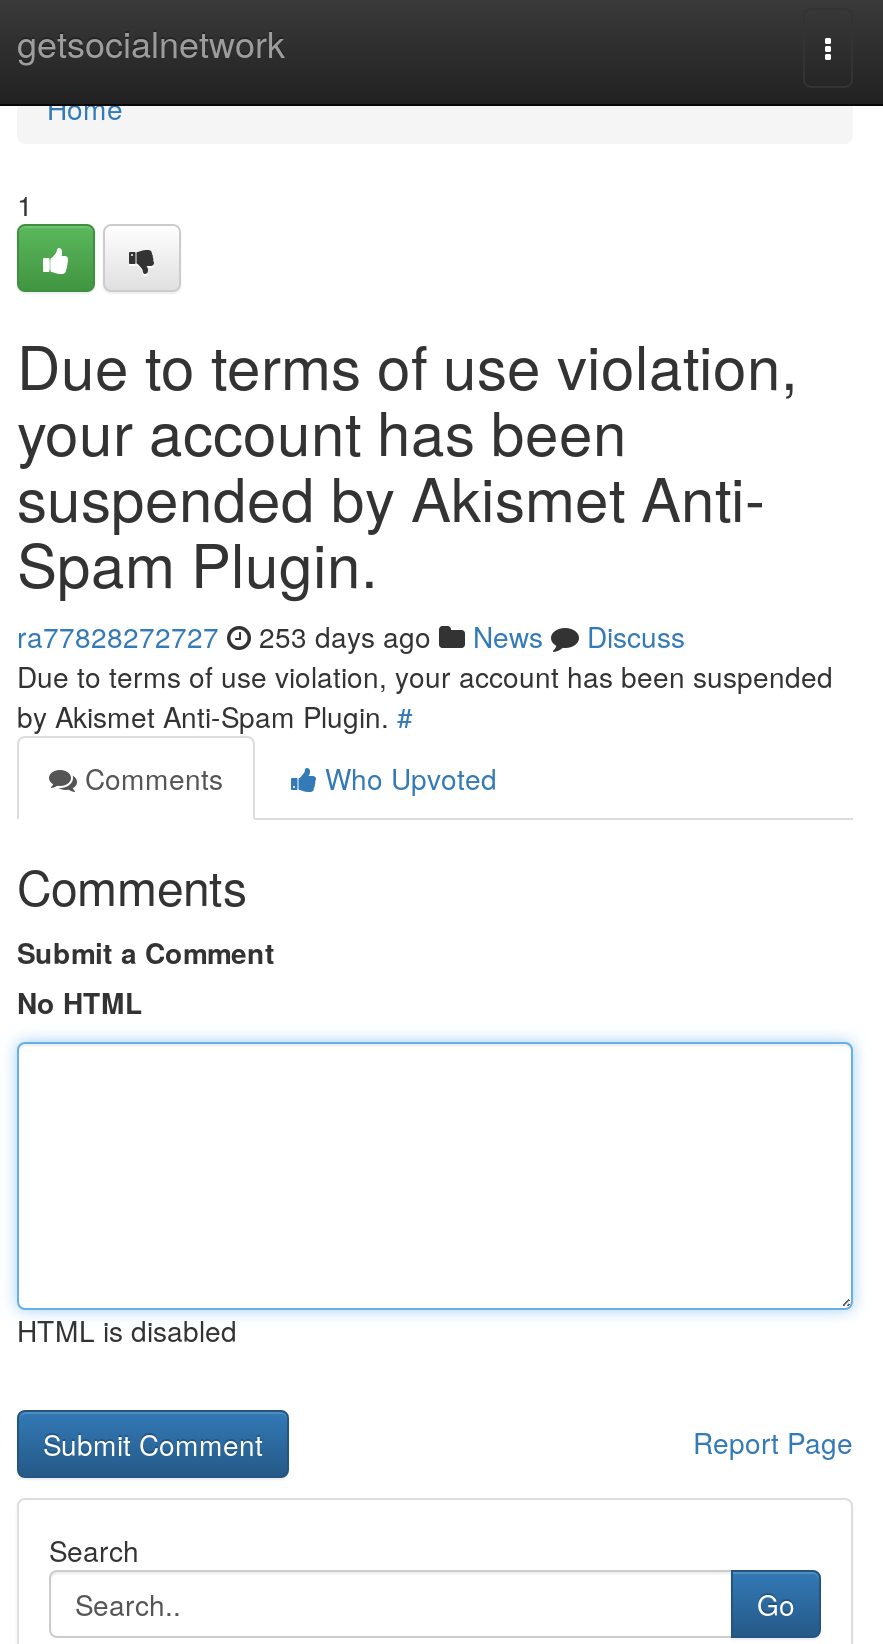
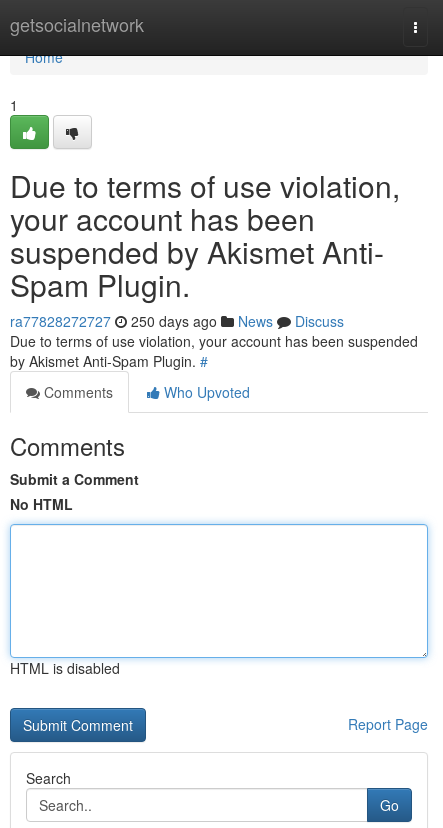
- ra77828272727 253 days ago News Discuss
+ ra77828272727 250 days ago News Discuss
